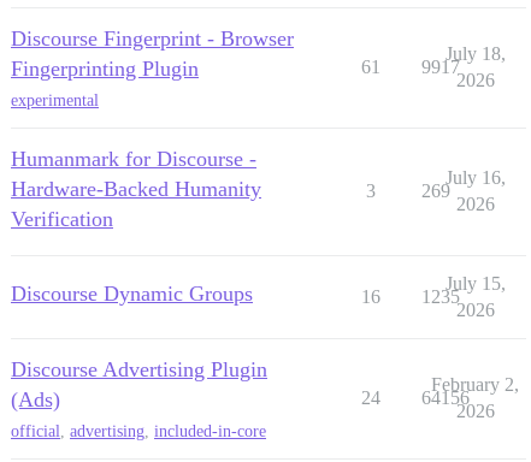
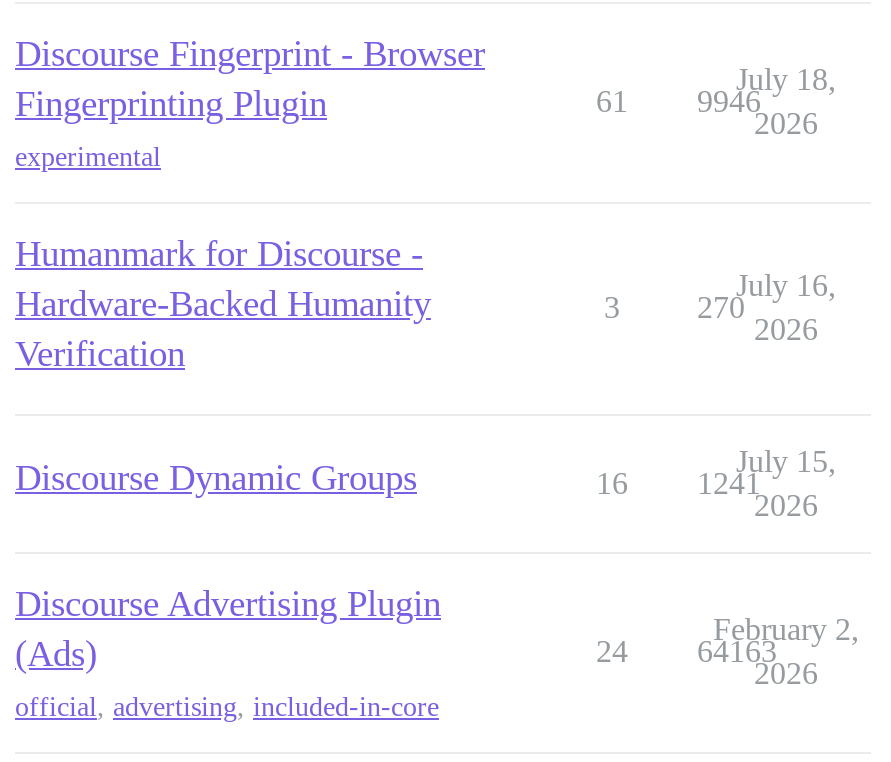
- 9917
+ 9946

- 269
+ 270

- 1235
+ 1241

- 64156
+ 64163
